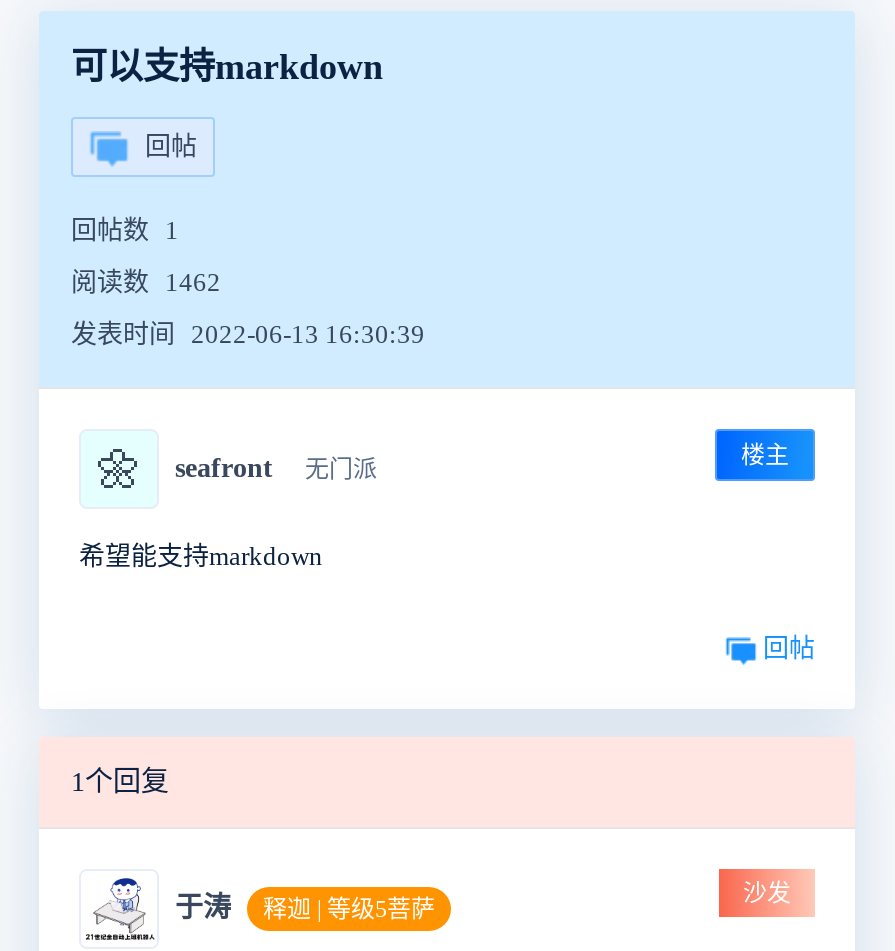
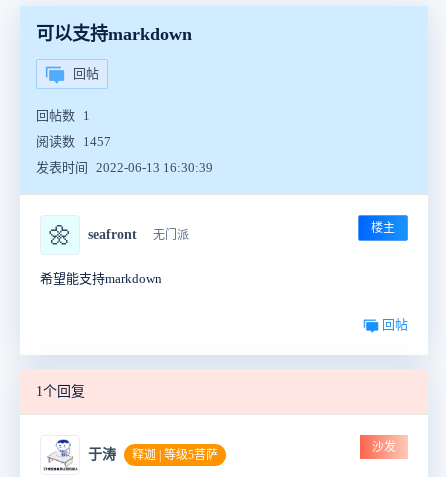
- 阅读数 1462
+ 阅读数 1457
